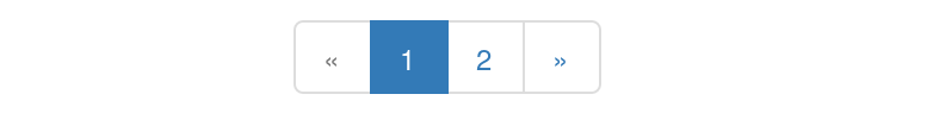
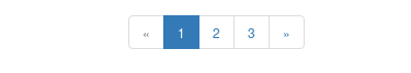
+ 3
